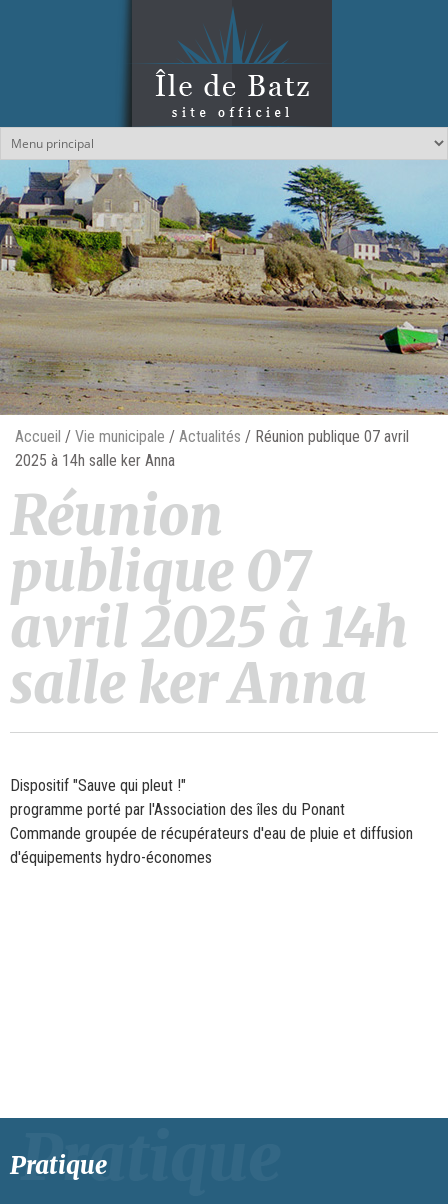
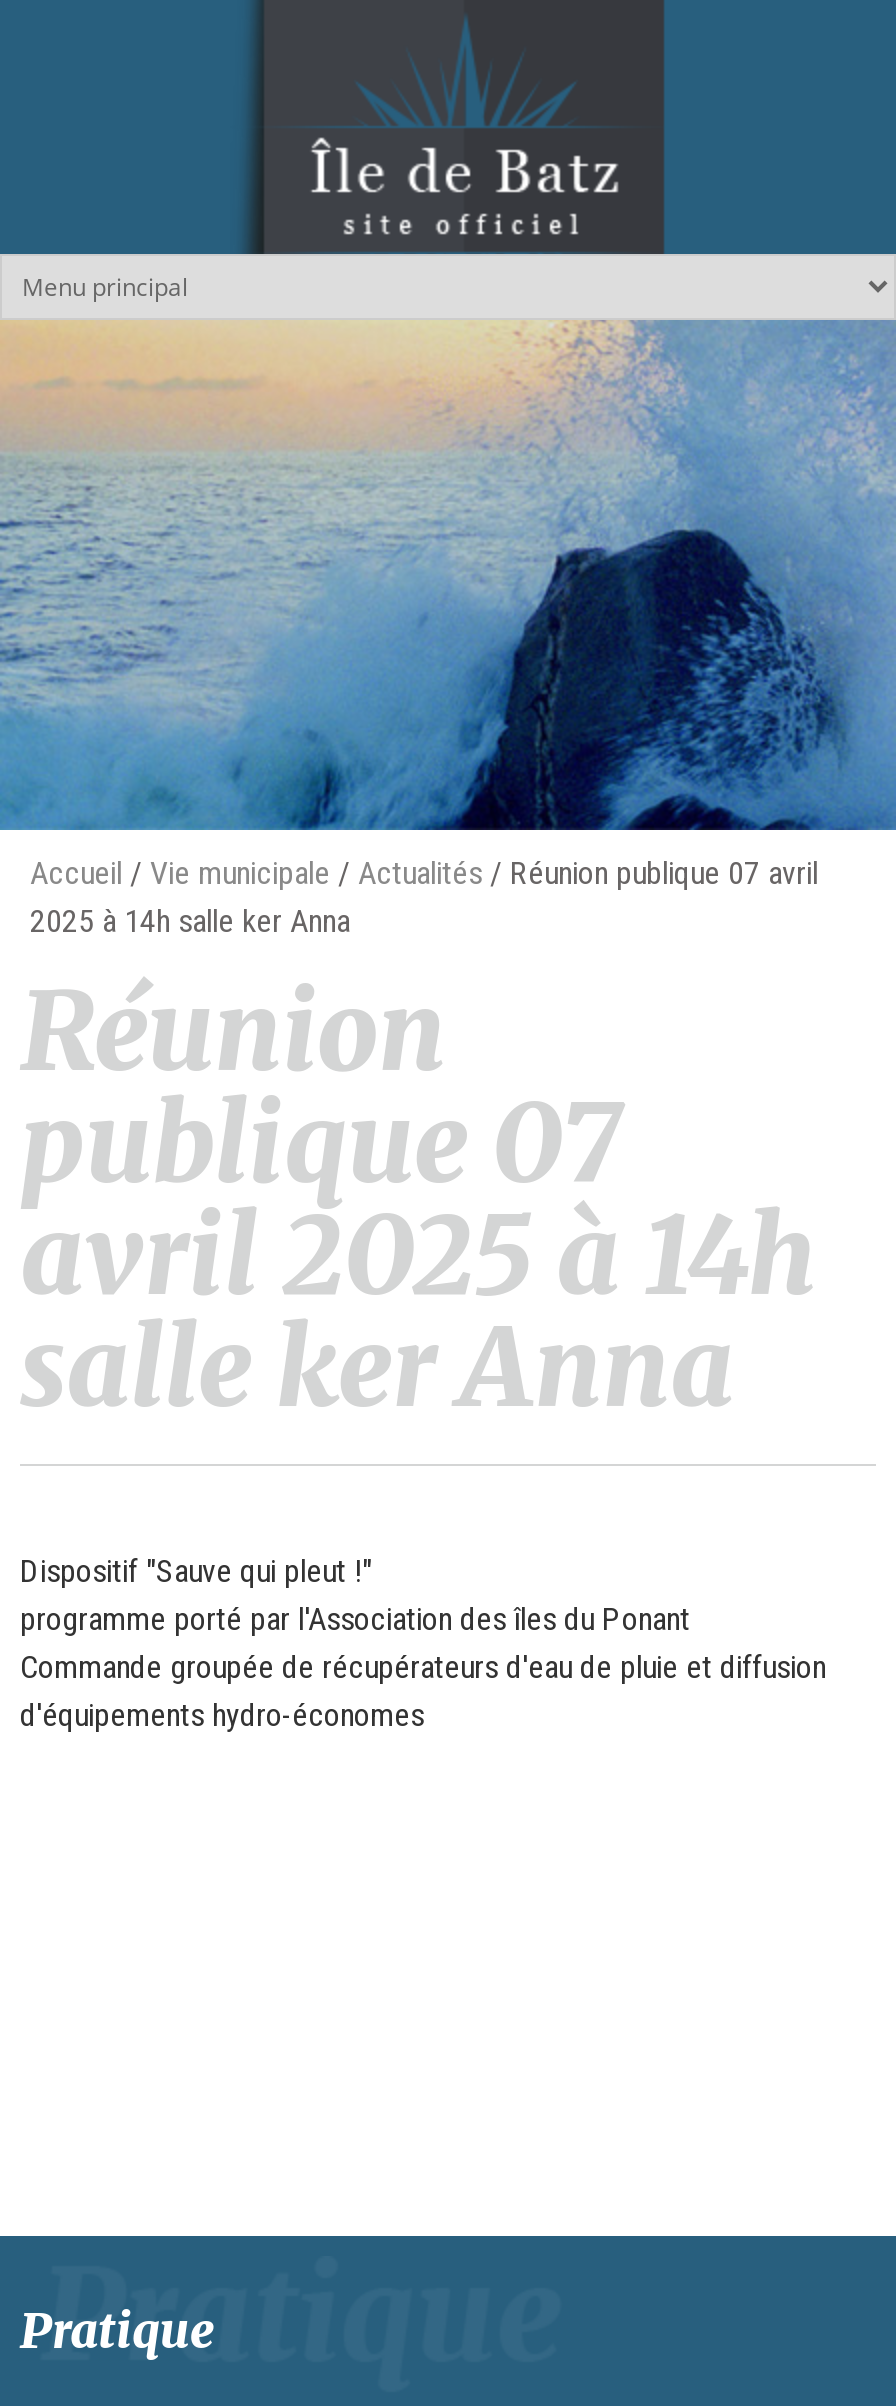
- [image]
+ [image]
